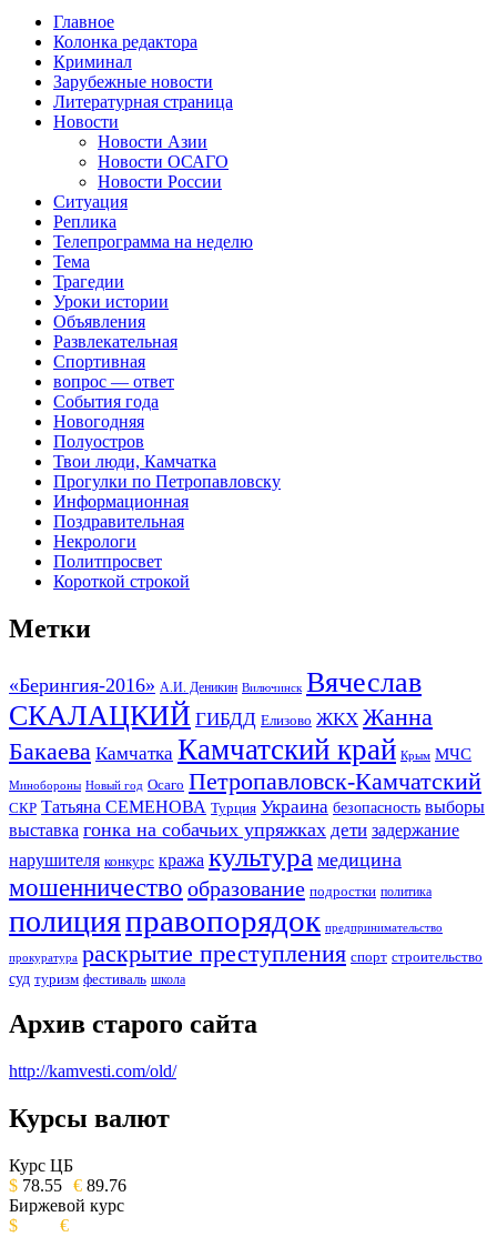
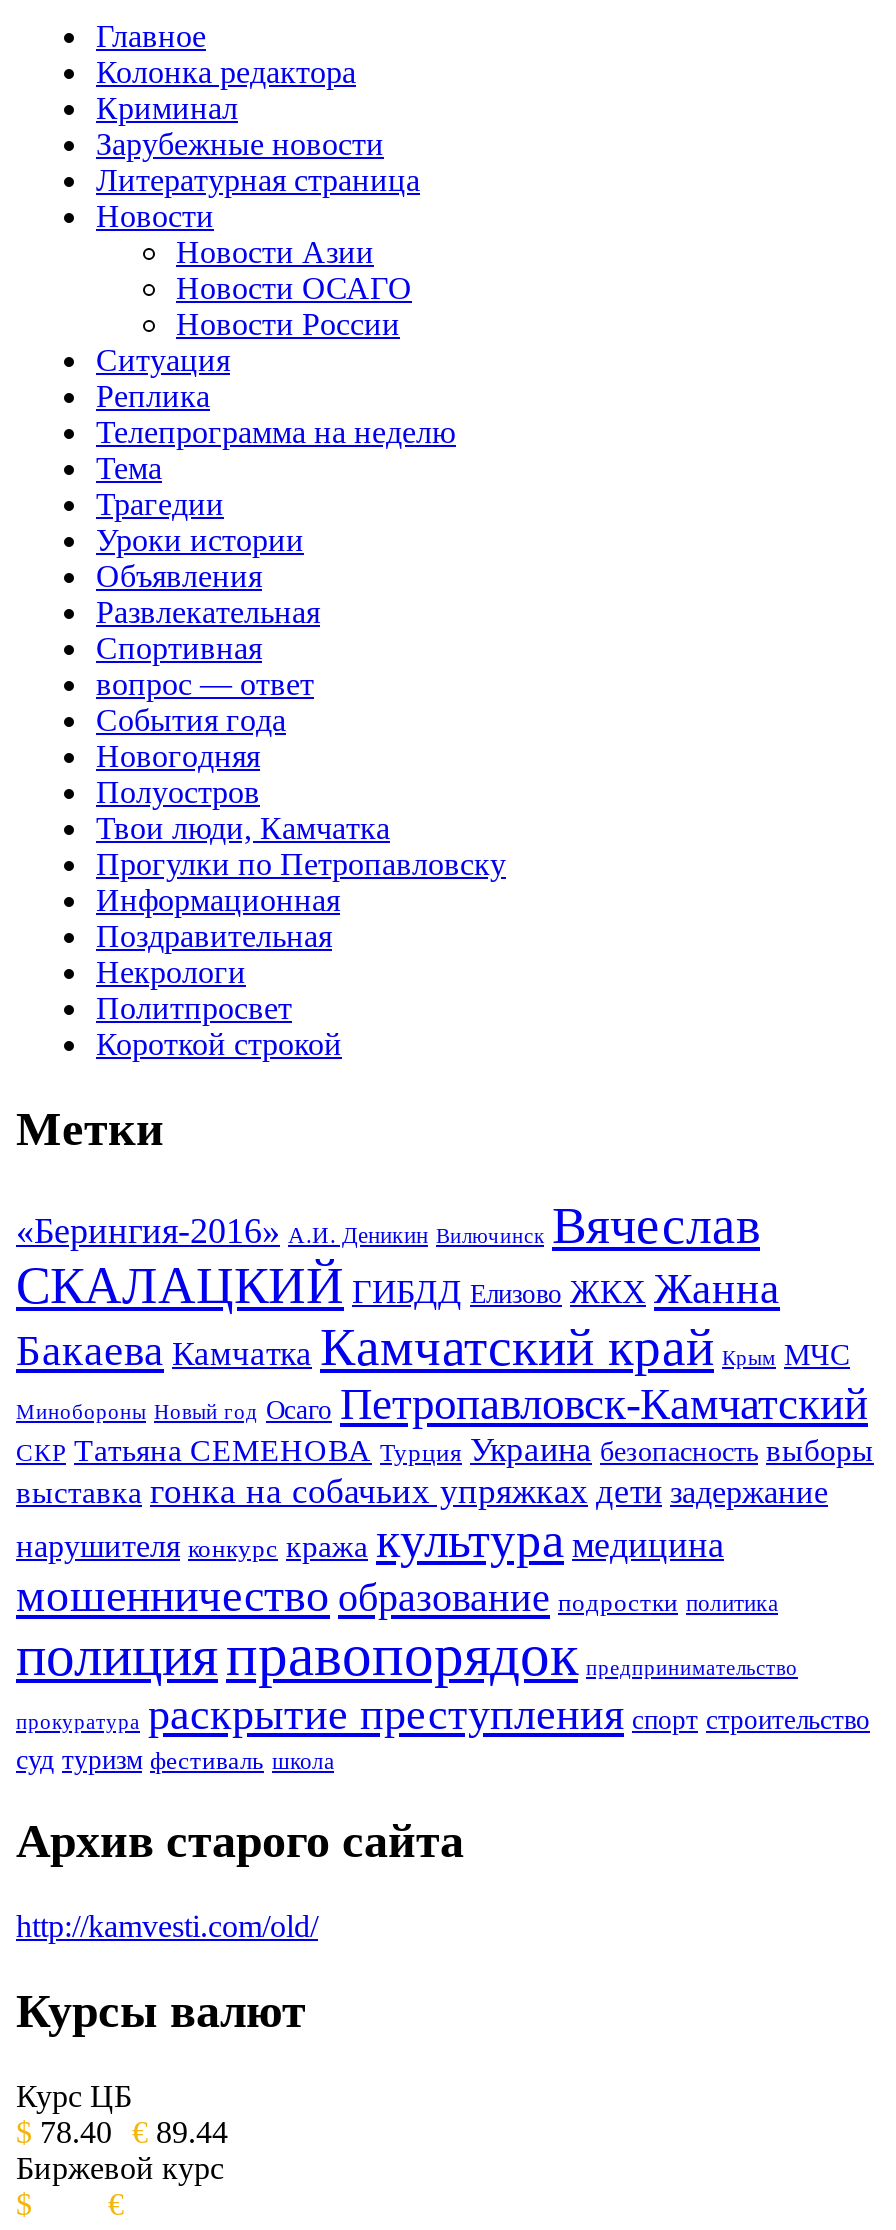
- $ 78.55 € 89.76
+ $ 78.40 € 89.44
